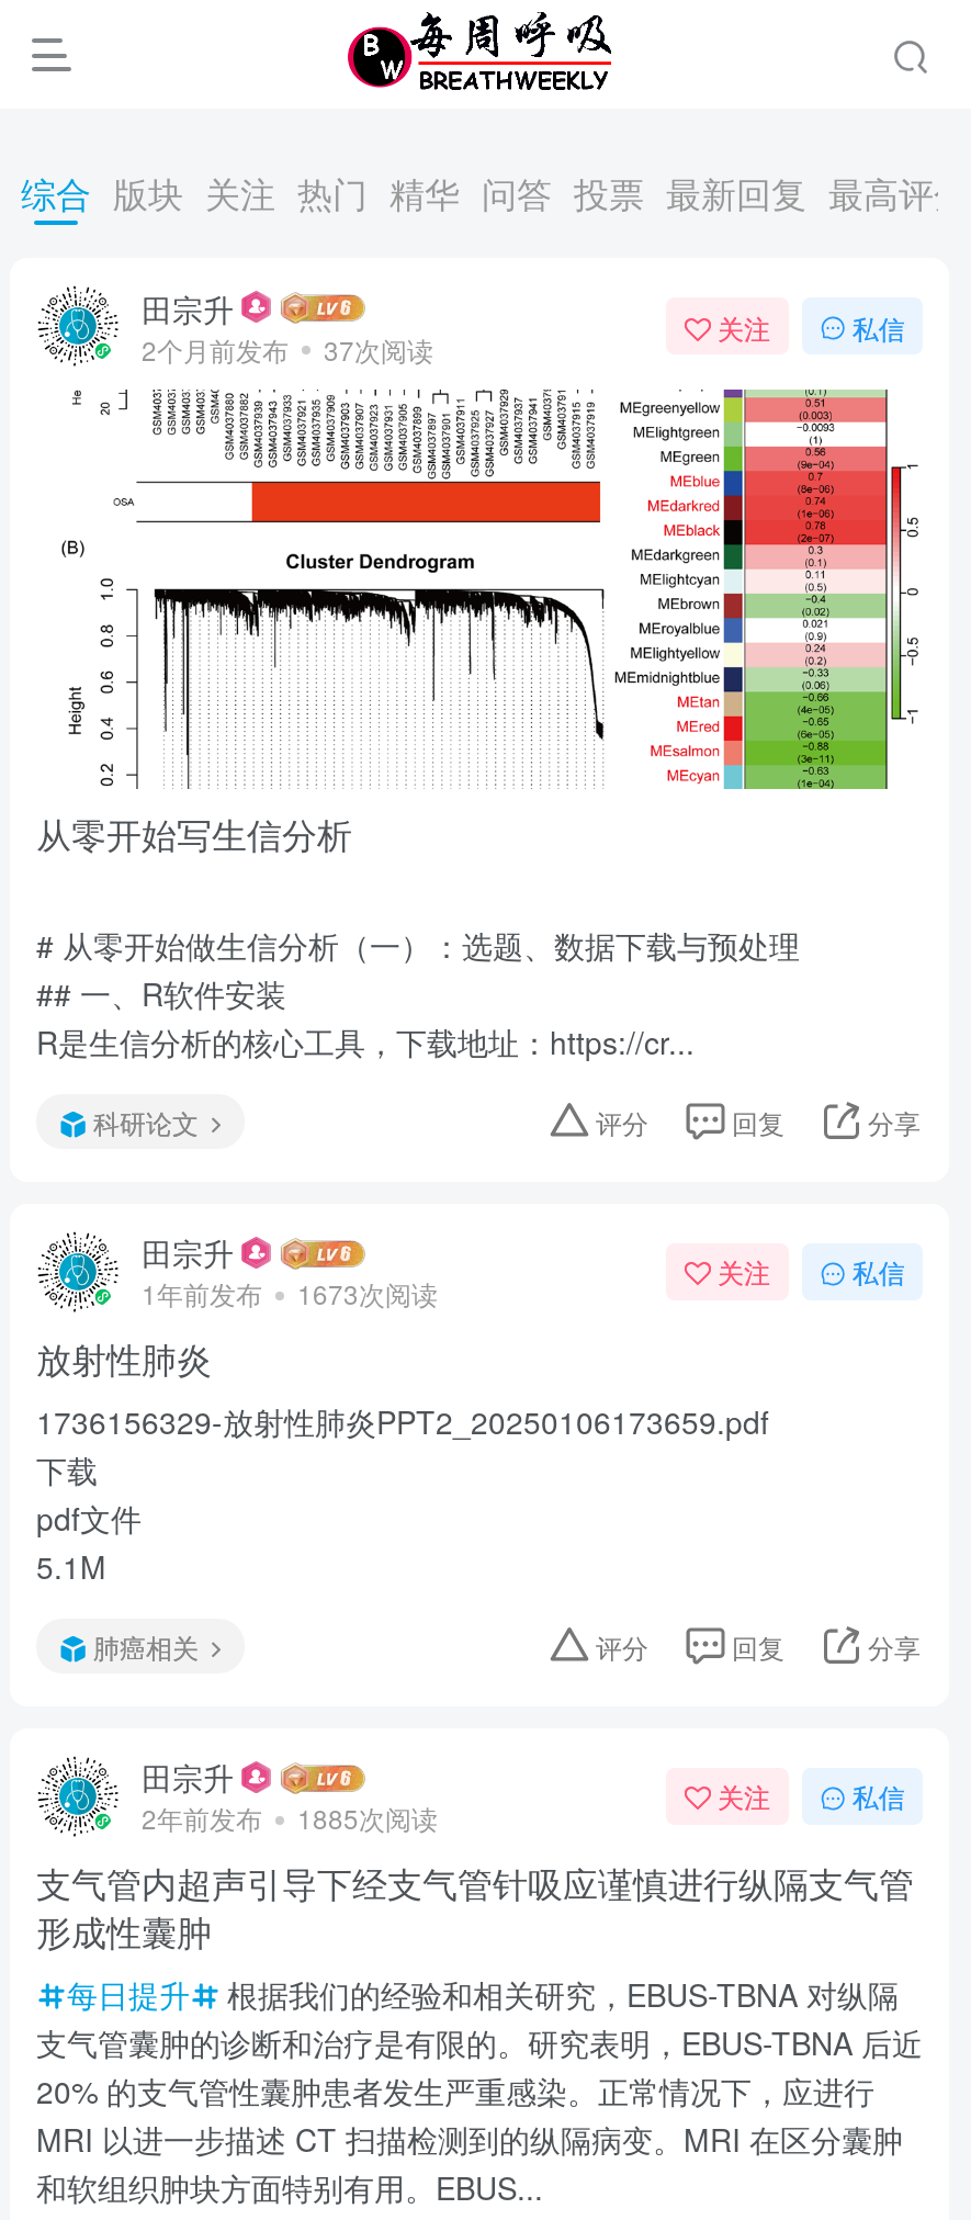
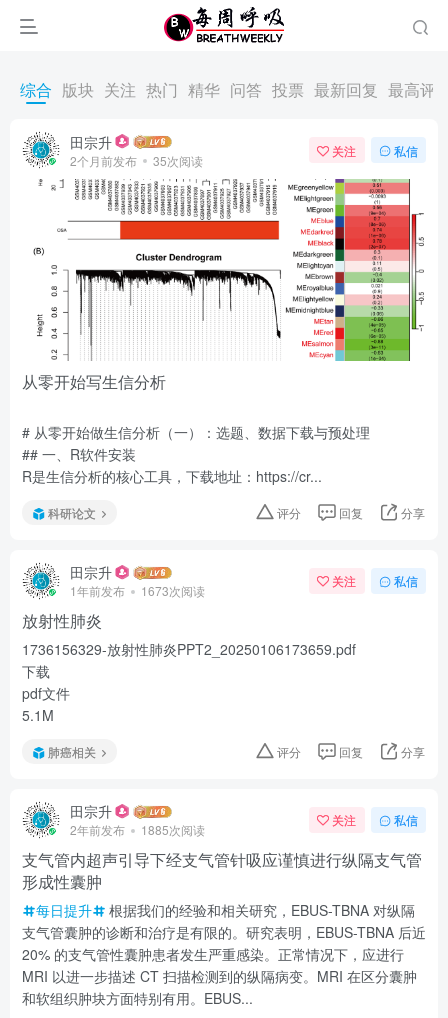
- 2个月前发布 37次阅读
+ 2个月前发布 35次阅读
